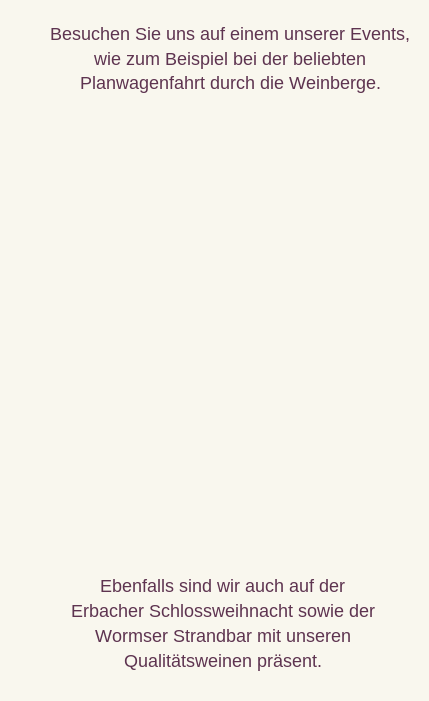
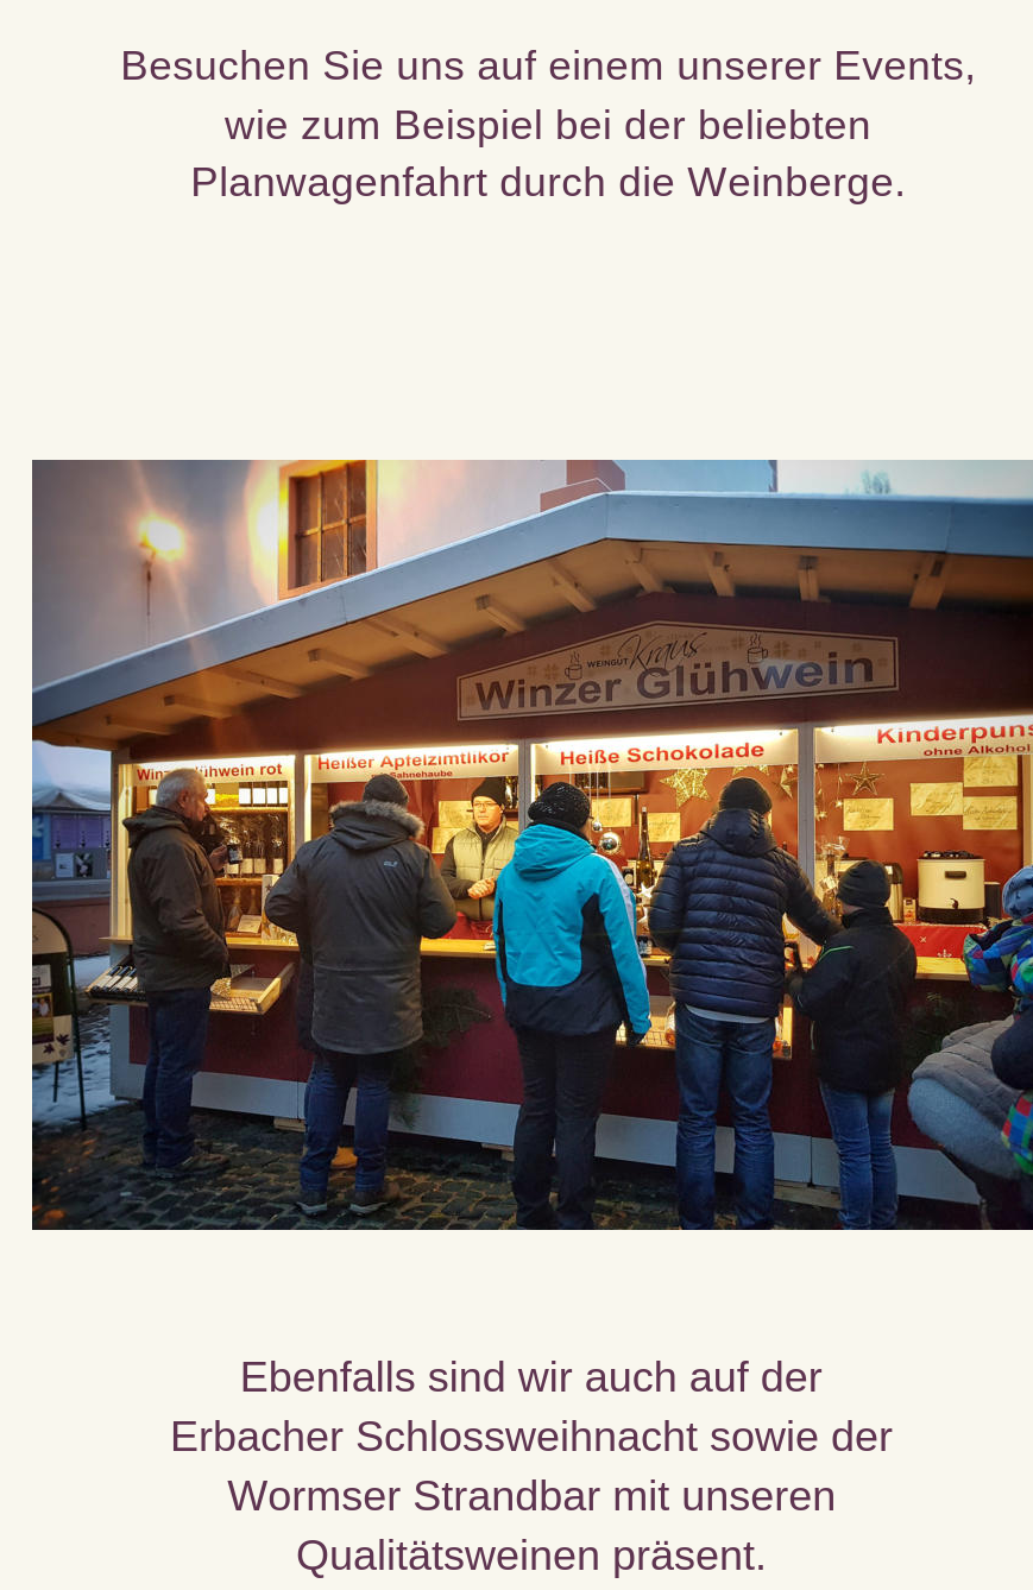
+ [image]
